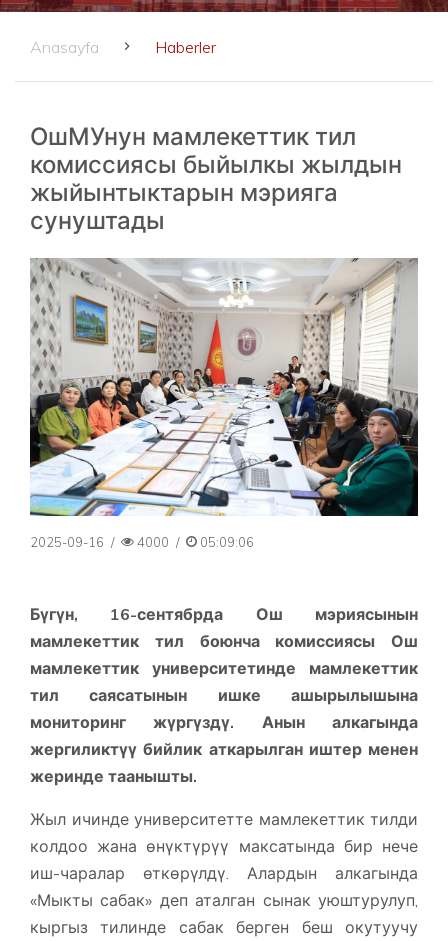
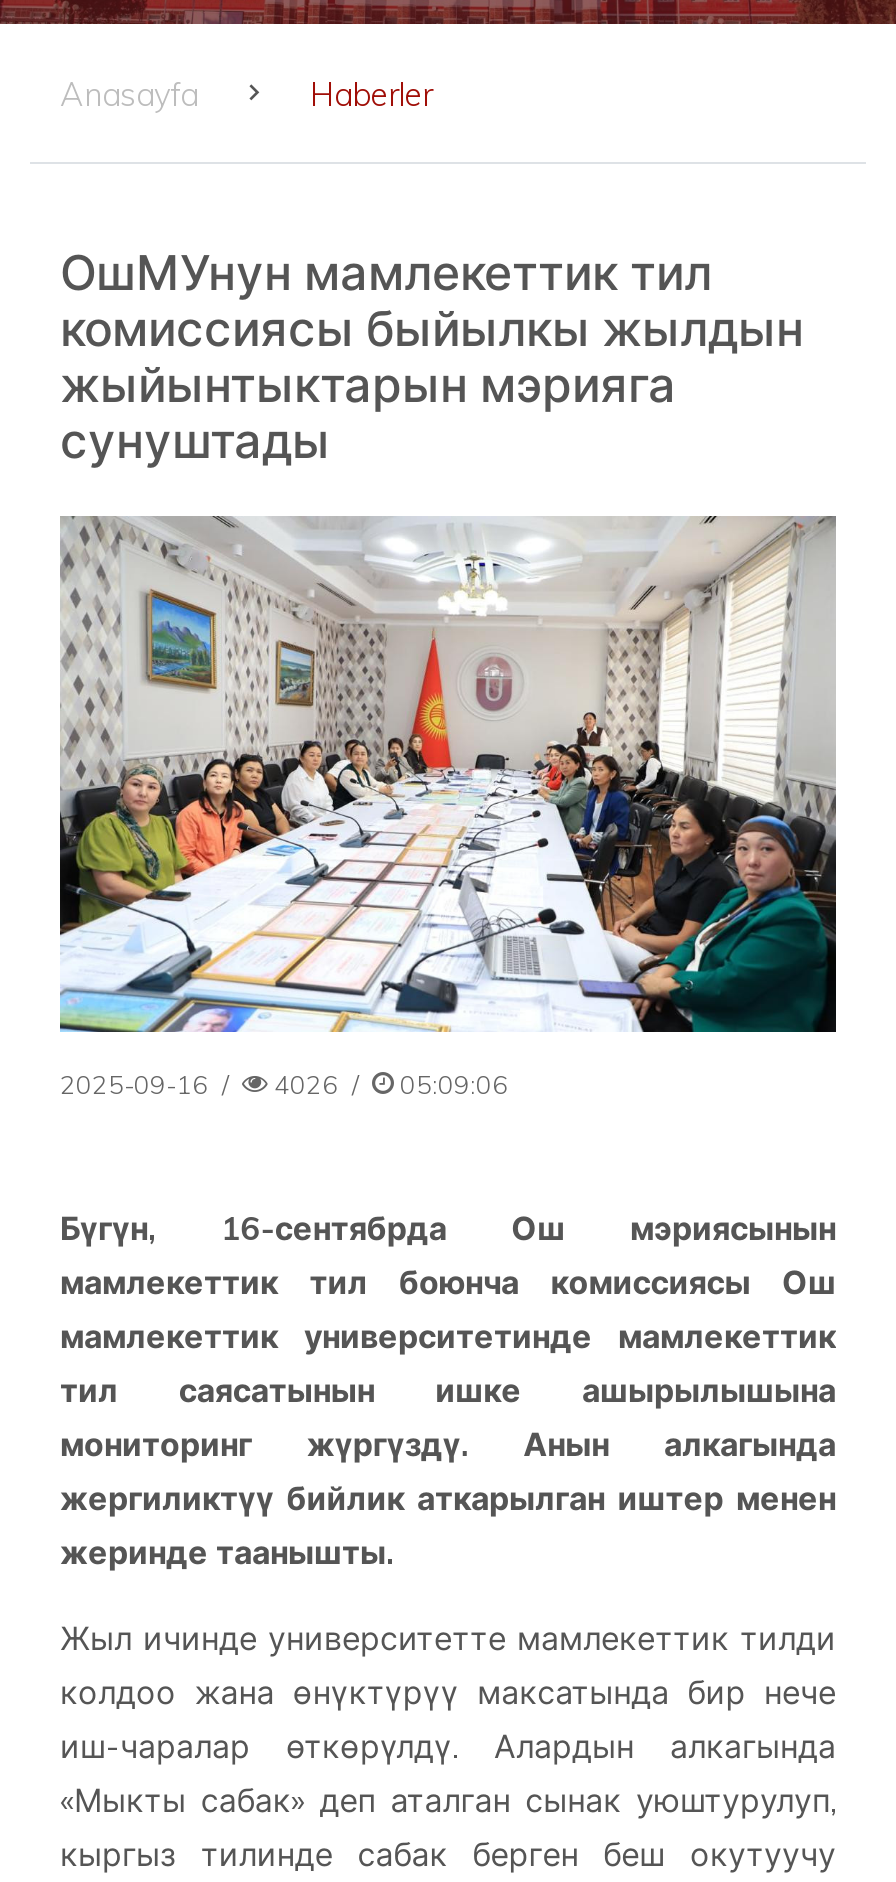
- 2025-09-16 / 4000 / 05:09:06
+ 2025-09-16 / 4026 / 05:09:06
